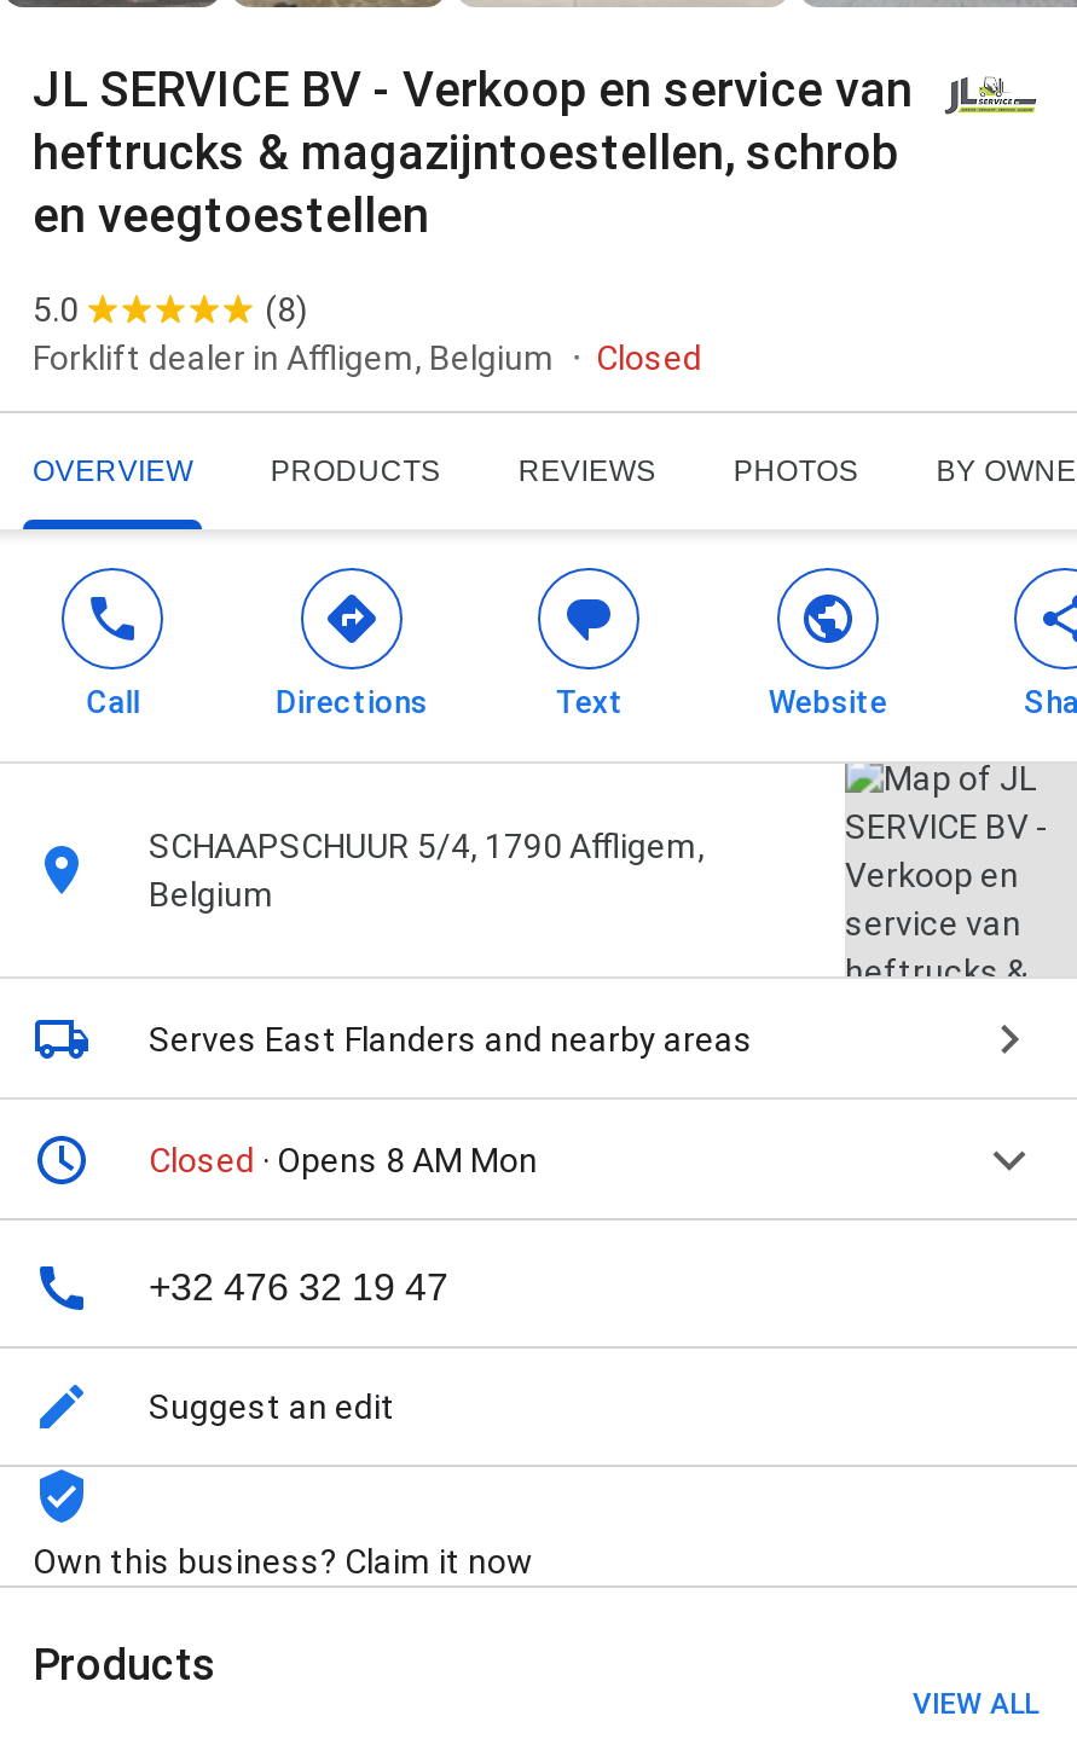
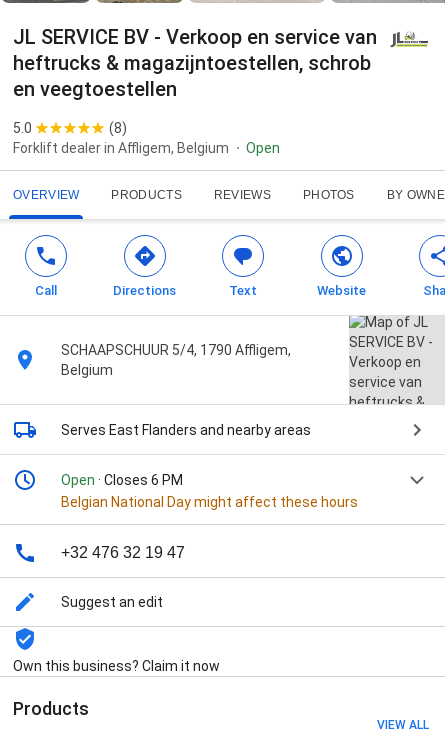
- Closed
+ Open

- Closed · Opens 8 AM Mon
+ Open · Closes 6 PM
+ Belgian National Day might affect these hours
